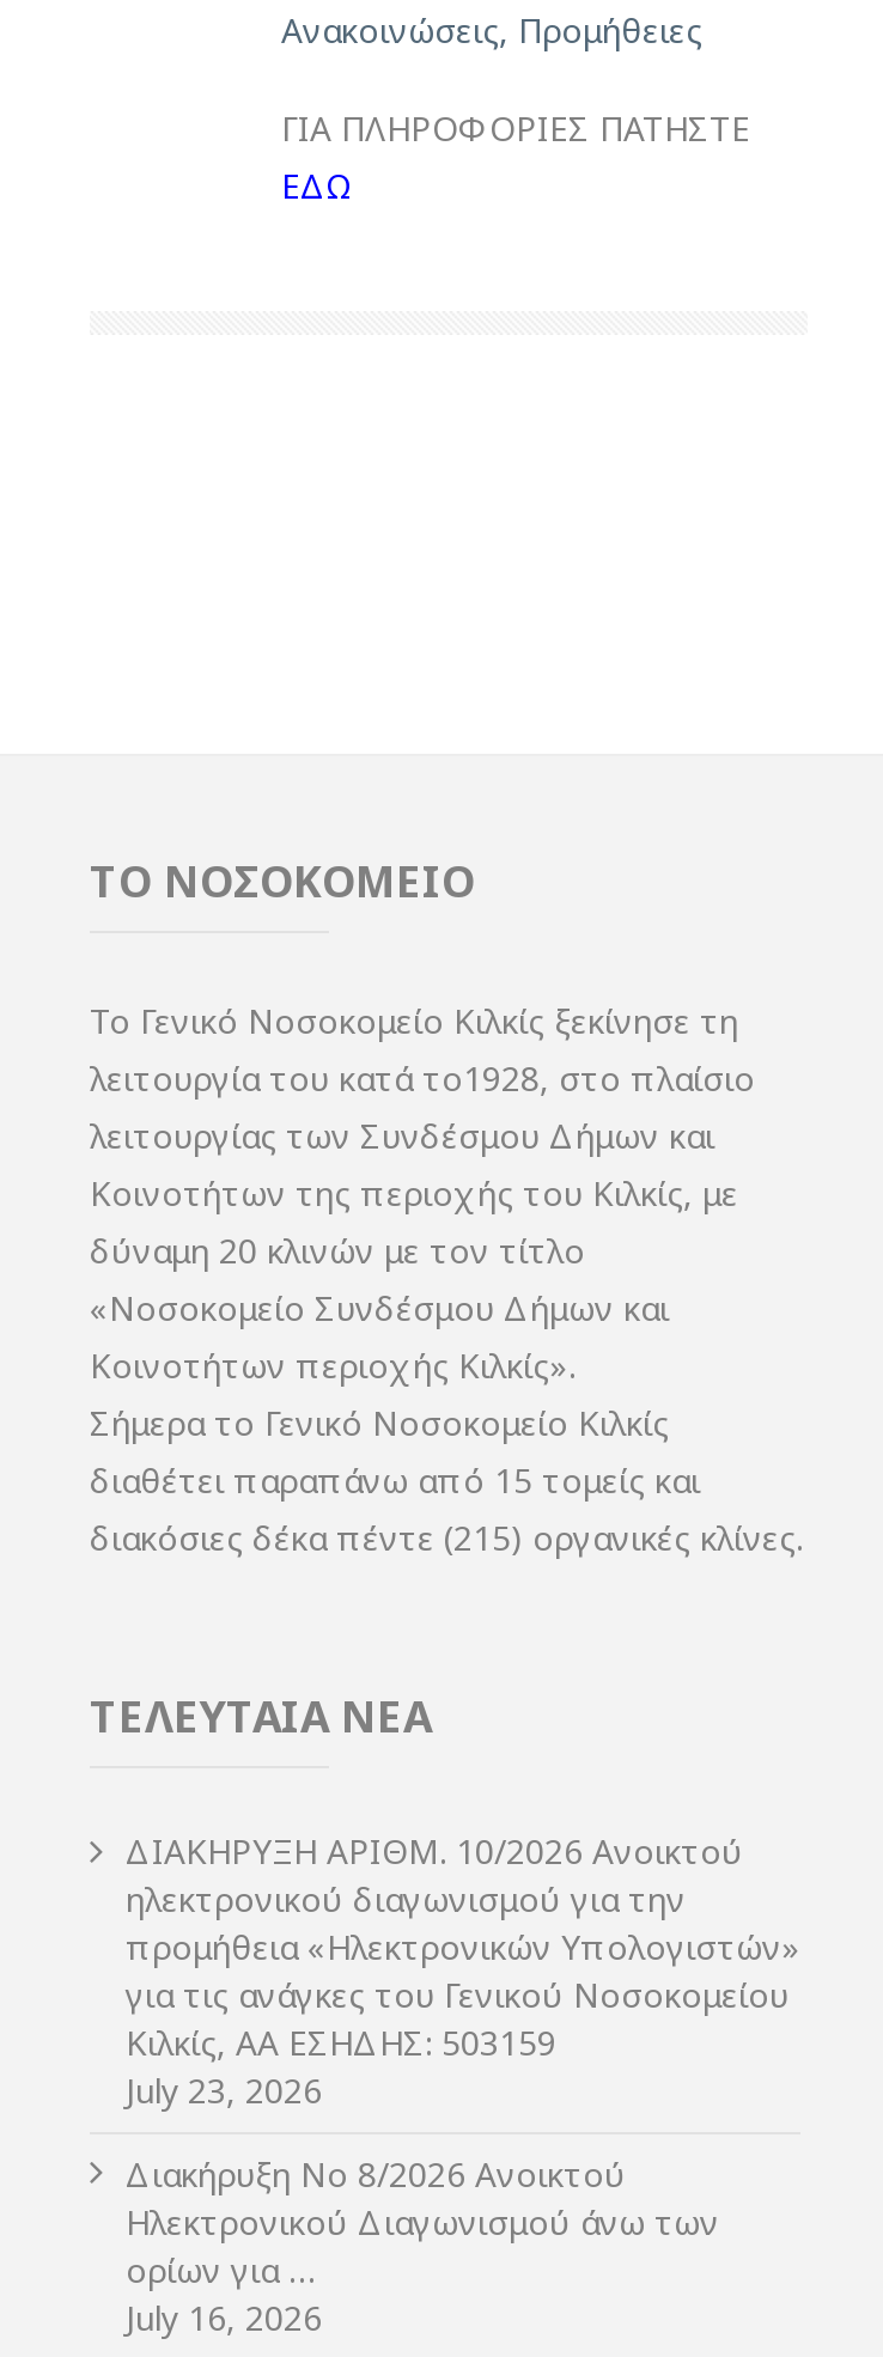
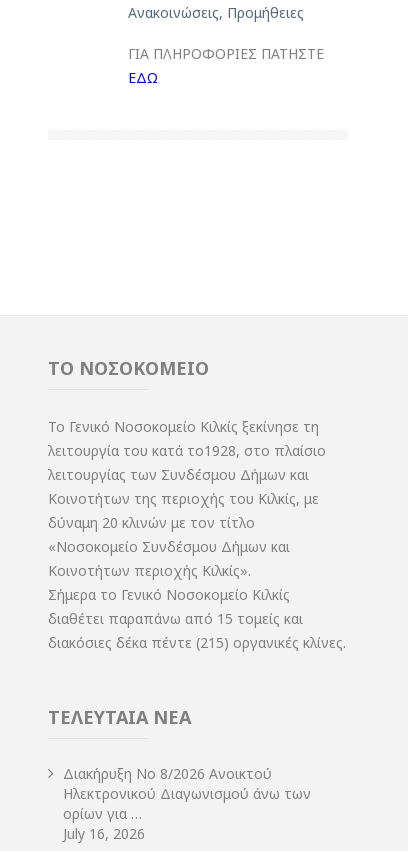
- ΔIΑΚΗΡΥΞΗ ΑΡIΘΜ. 10/2026 Ανοικτού
- ηλεκτρονικού διαγωνισμού για την
- προμήθεια «Ηλεκτρονικών Υπολογιστών»
- για τις ανάγκες του Γενικού Νοσοκομείου
- Κιλκίς, ΑΑ ΕΣΗΔΗΣ: 503159
- July 23, 2026
